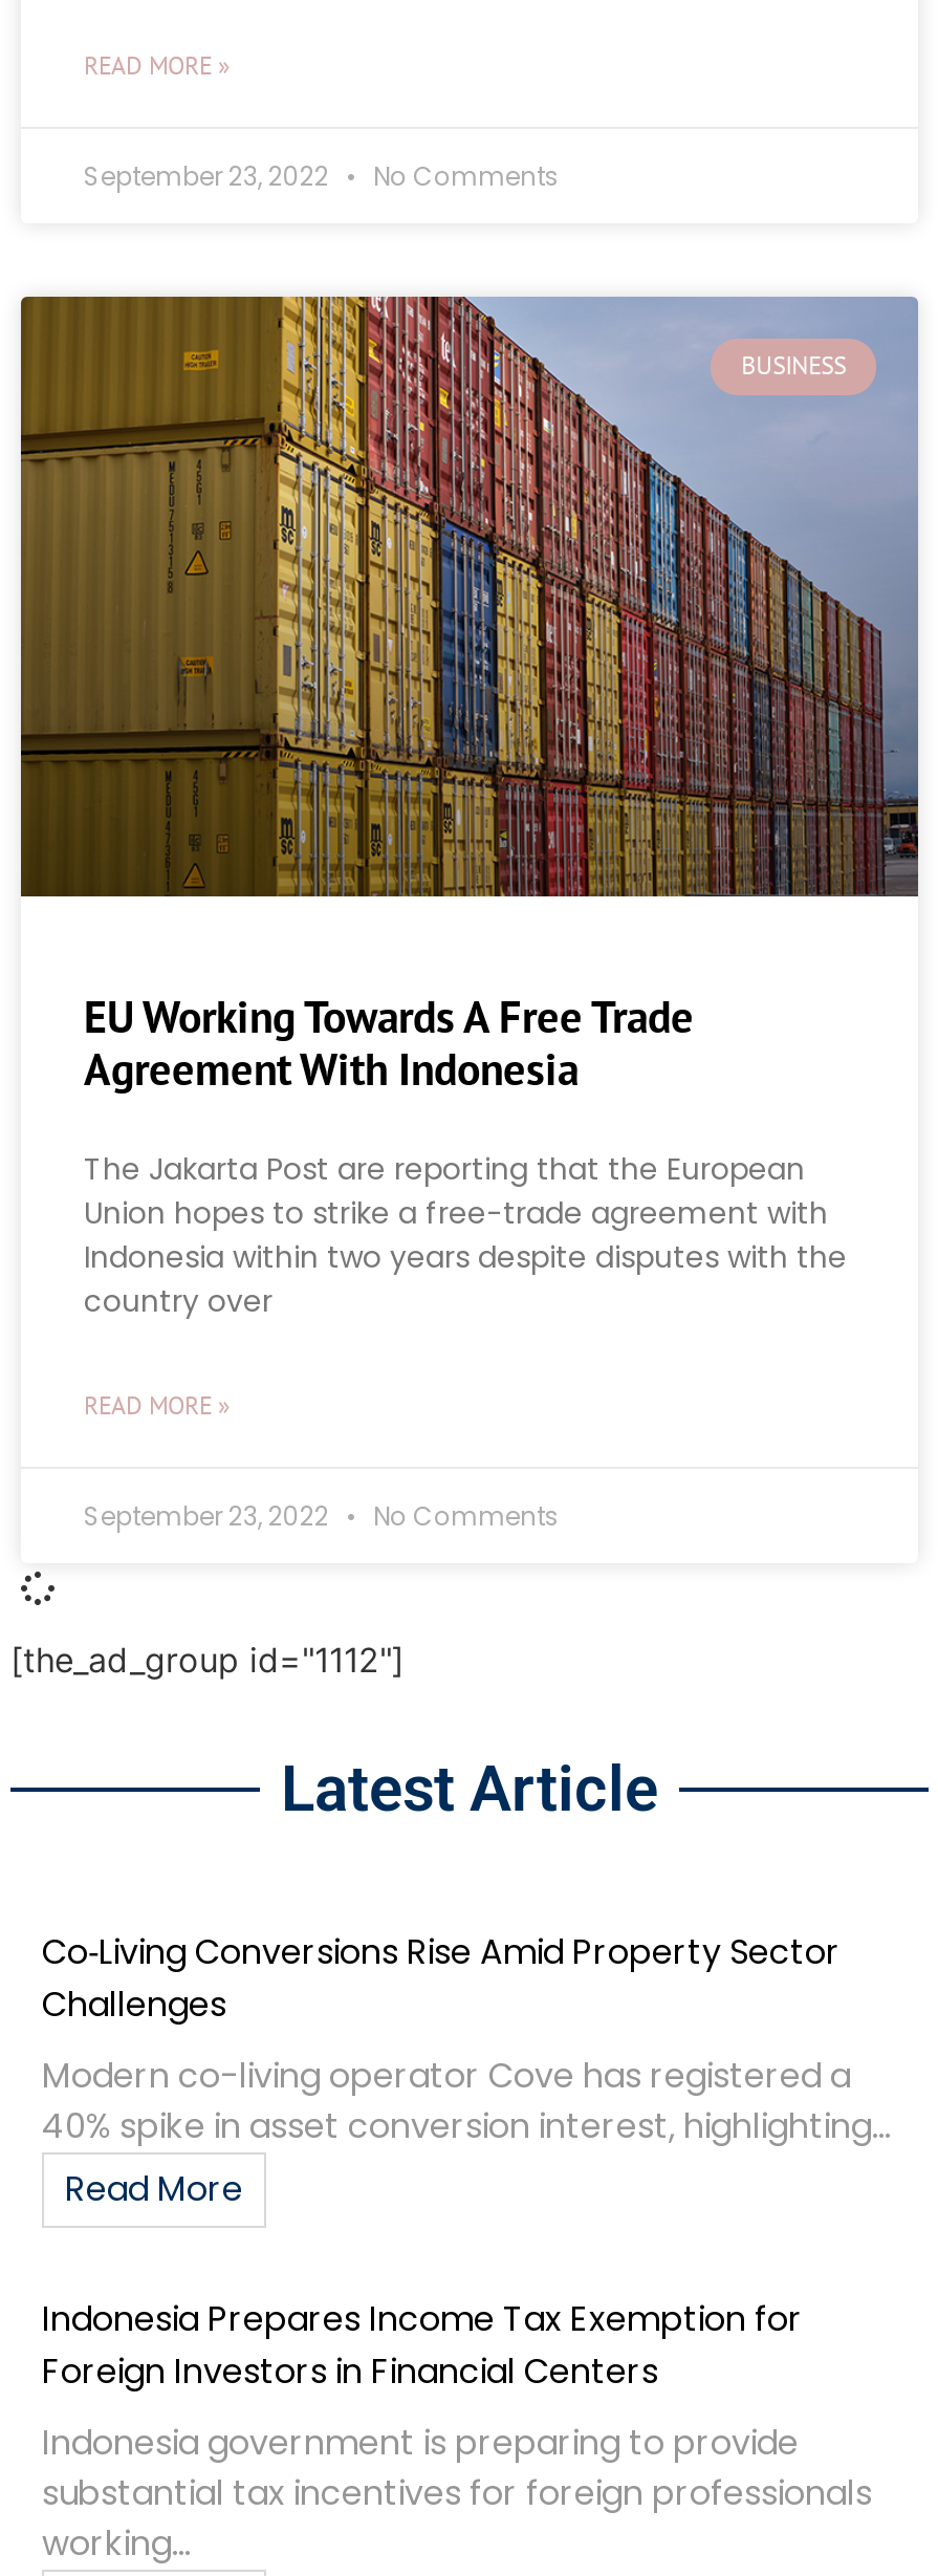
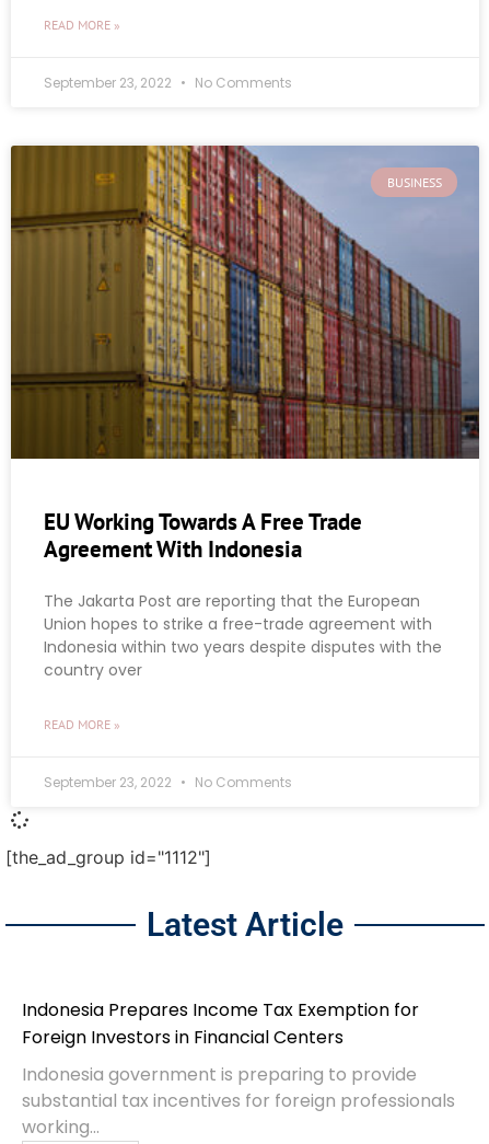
- Co‑Living Conversions Rise Amid Property Sector
- Challenges
- Modern co-living operator Cove has registered a
- 40% spike in asset conversion interest, highlighting...
- Read More
